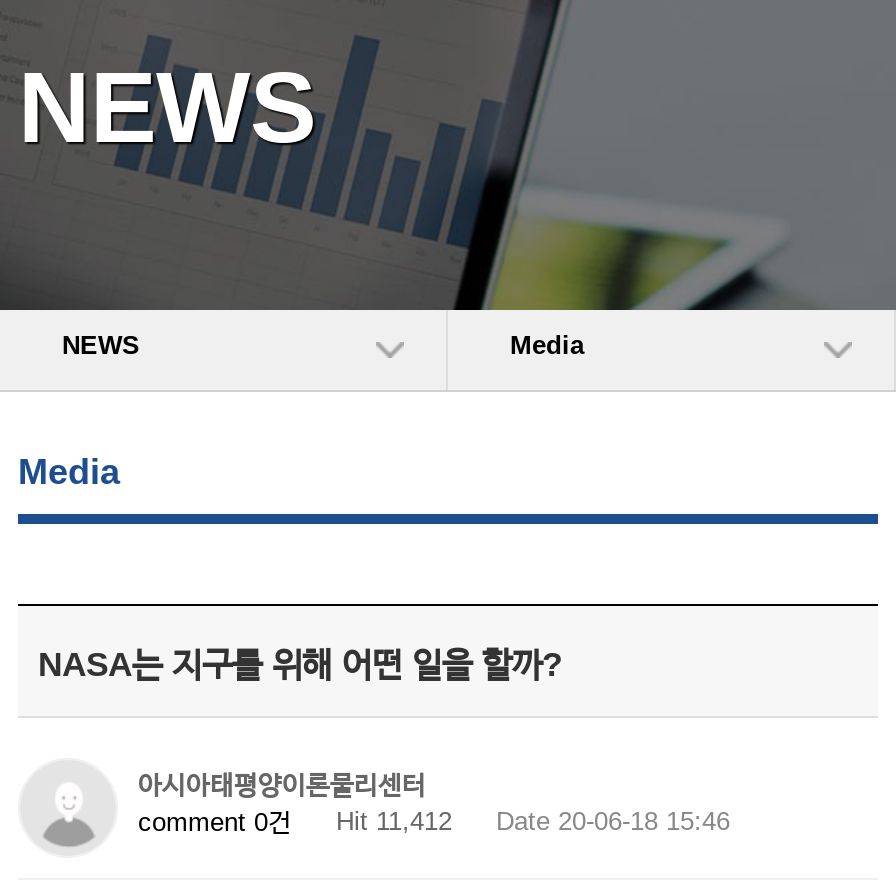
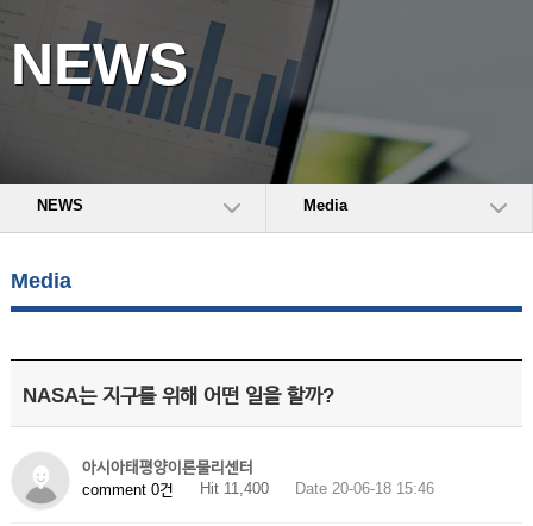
- comment 0건 Hit 11,412 Date 20-06-18 15:46
+ comment 0건 Hit 11,400 Date 20-06-18 15:46
